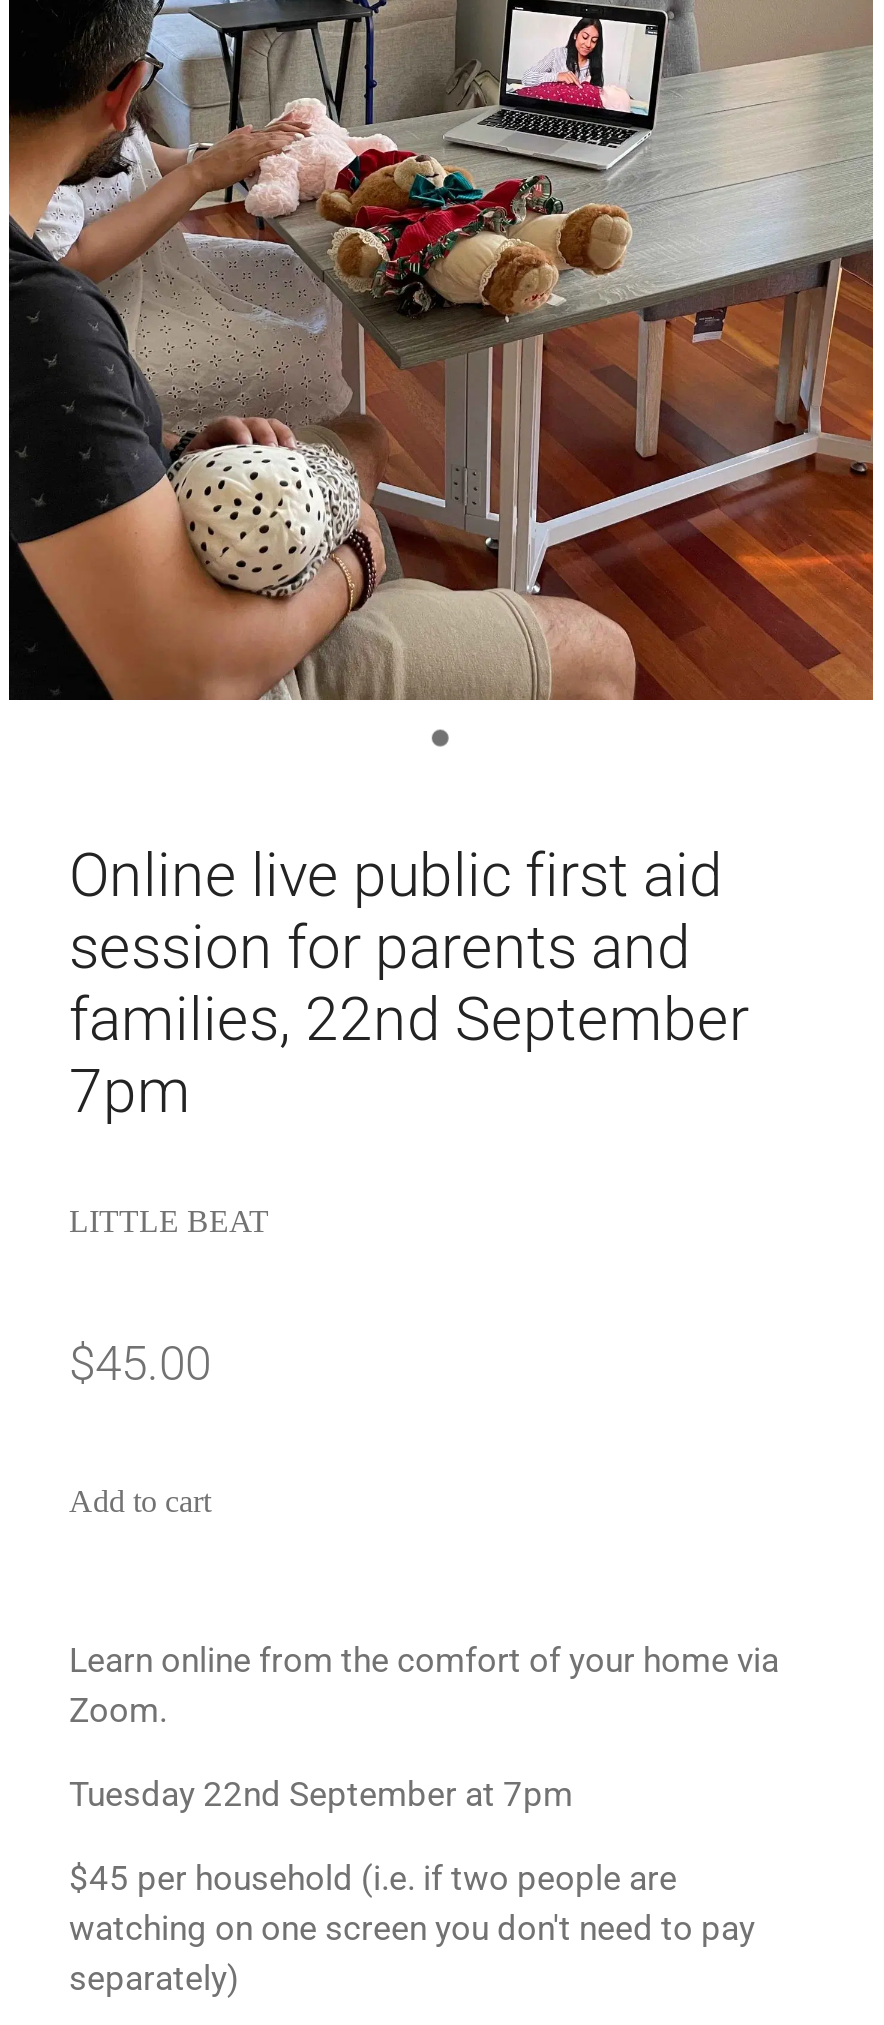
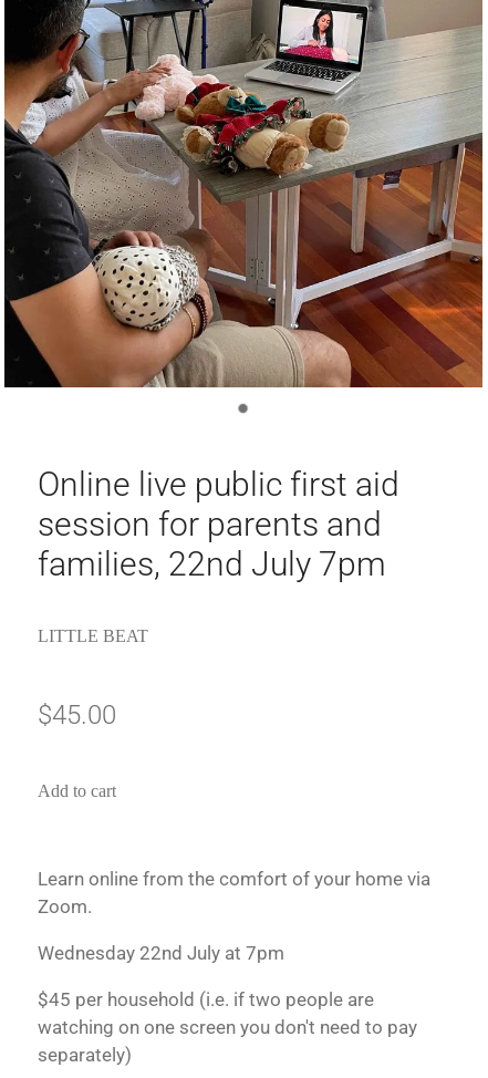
- families, 22nd September
- 7pm
+ families, 22nd July 7pm

- Tuesday 22nd September at 7pm
+ Wednesday 22nd July at 7pm
